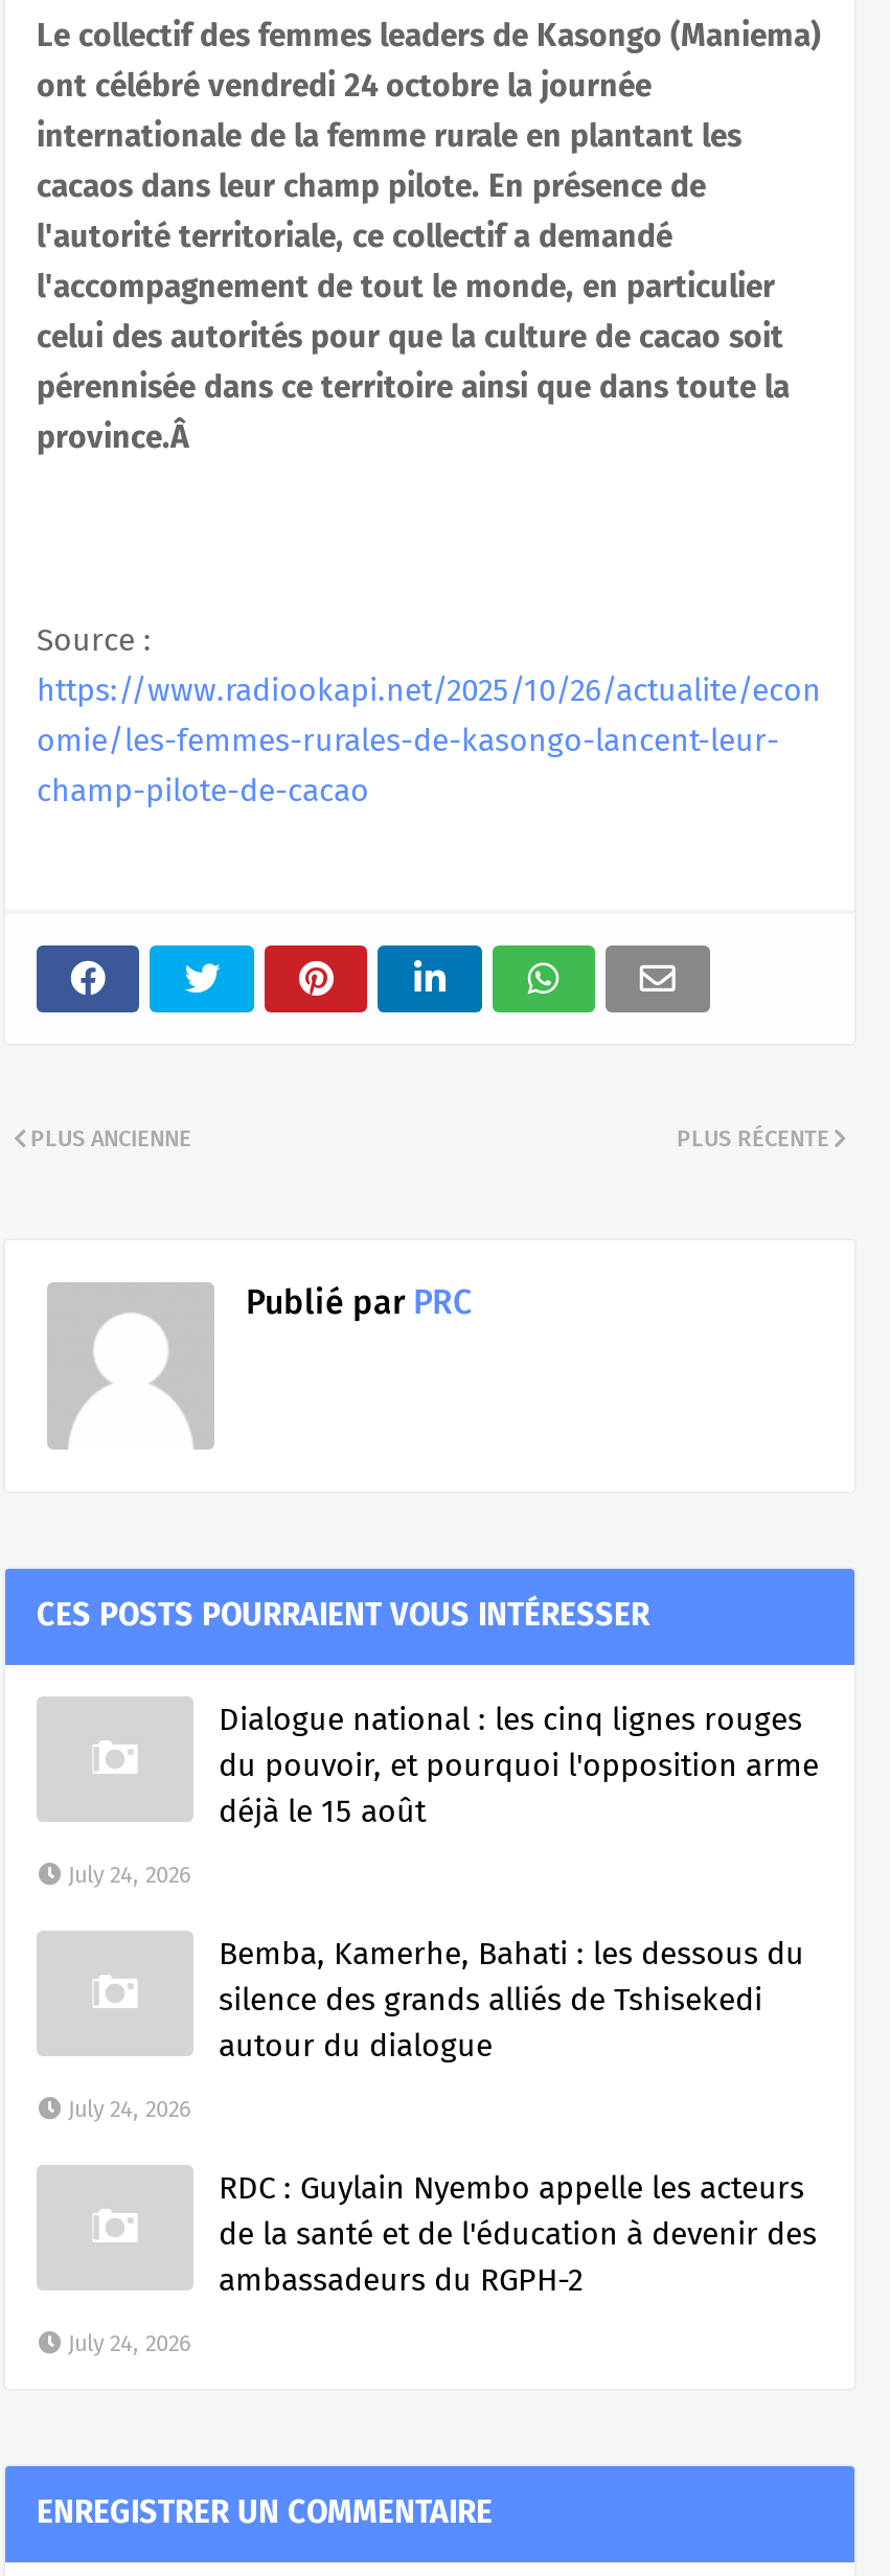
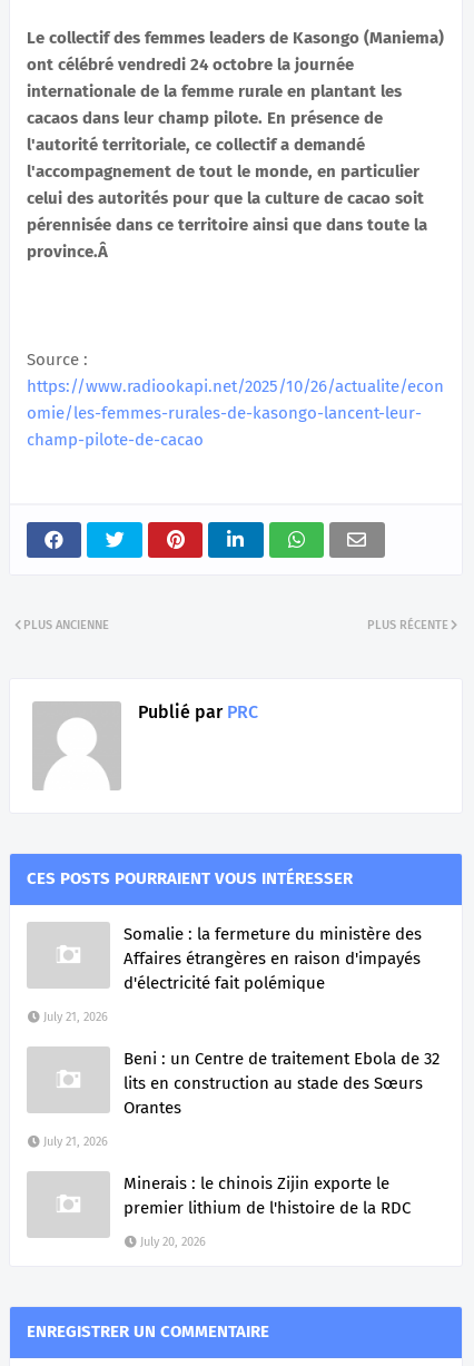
- Dialogue national : les cinq lignes rouges
- du pouvoir, et pourquoi l'opposition arme
- déjà le 15 août
+ Somalie : la fermeture du ministère des
+ Affaires étrangères en raison d'impayés
+ d'électricité fait polémique

- July 24, 2026
+ July 21, 2026

- Bemba, Kamerhe, Bahati : les dessous du
- silence des grands alliés de Tshisekedi
- autour du dialogue
+ Beni : un Centre de traitement Ebola de 32
+ lits en construction au stade des Sœurs
+ Orantes

- July 24, 2026
+ July 21, 2026

- RDC : Guylain Nyembo appelle les acteurs
- de la santé et de l'éducation à devenir des
- ambassadeurs du RGPH-2
+ Minerais : le chinois Zijin exporte le
+ premier lithium de l'histoire de la RDC

- July 24, 2026
+ July 20, 2026
